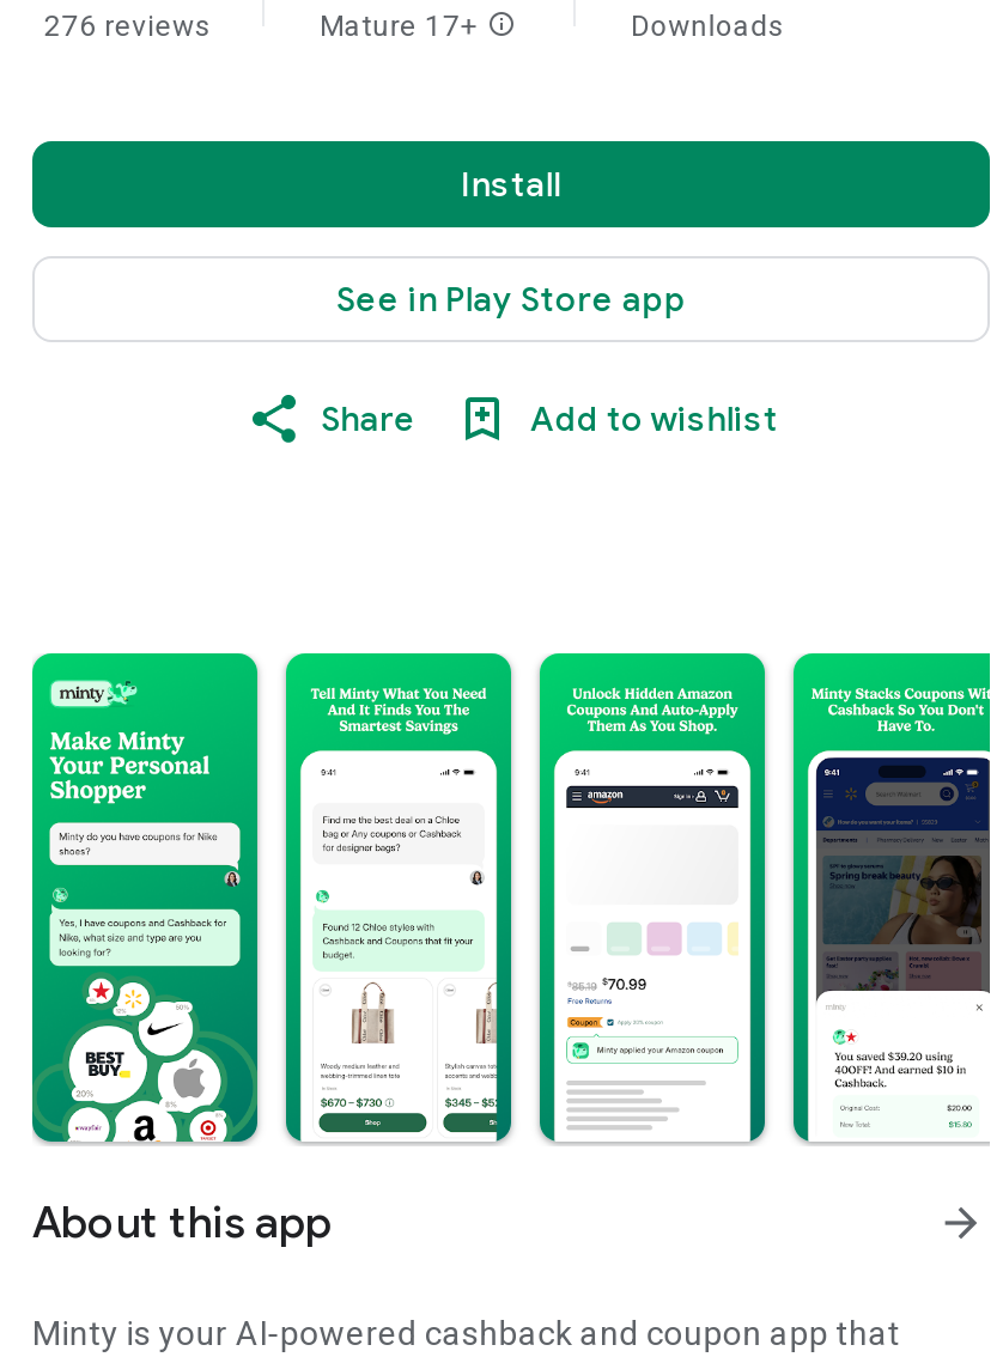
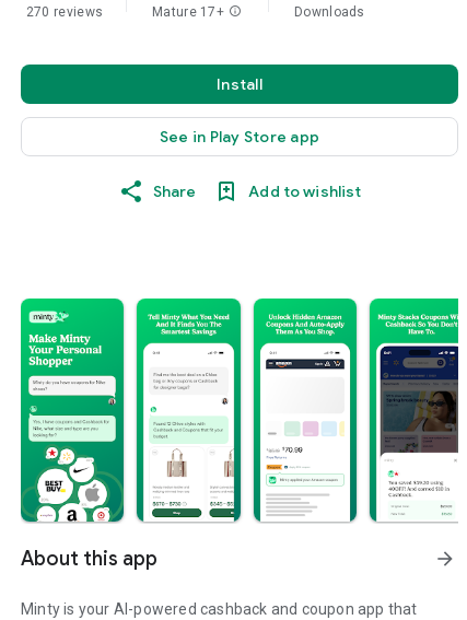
- 276 reviews
+ 270 reviews
